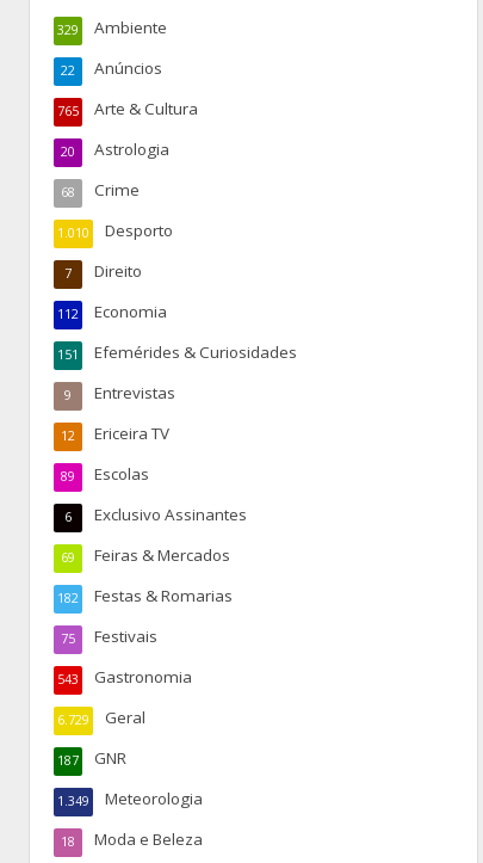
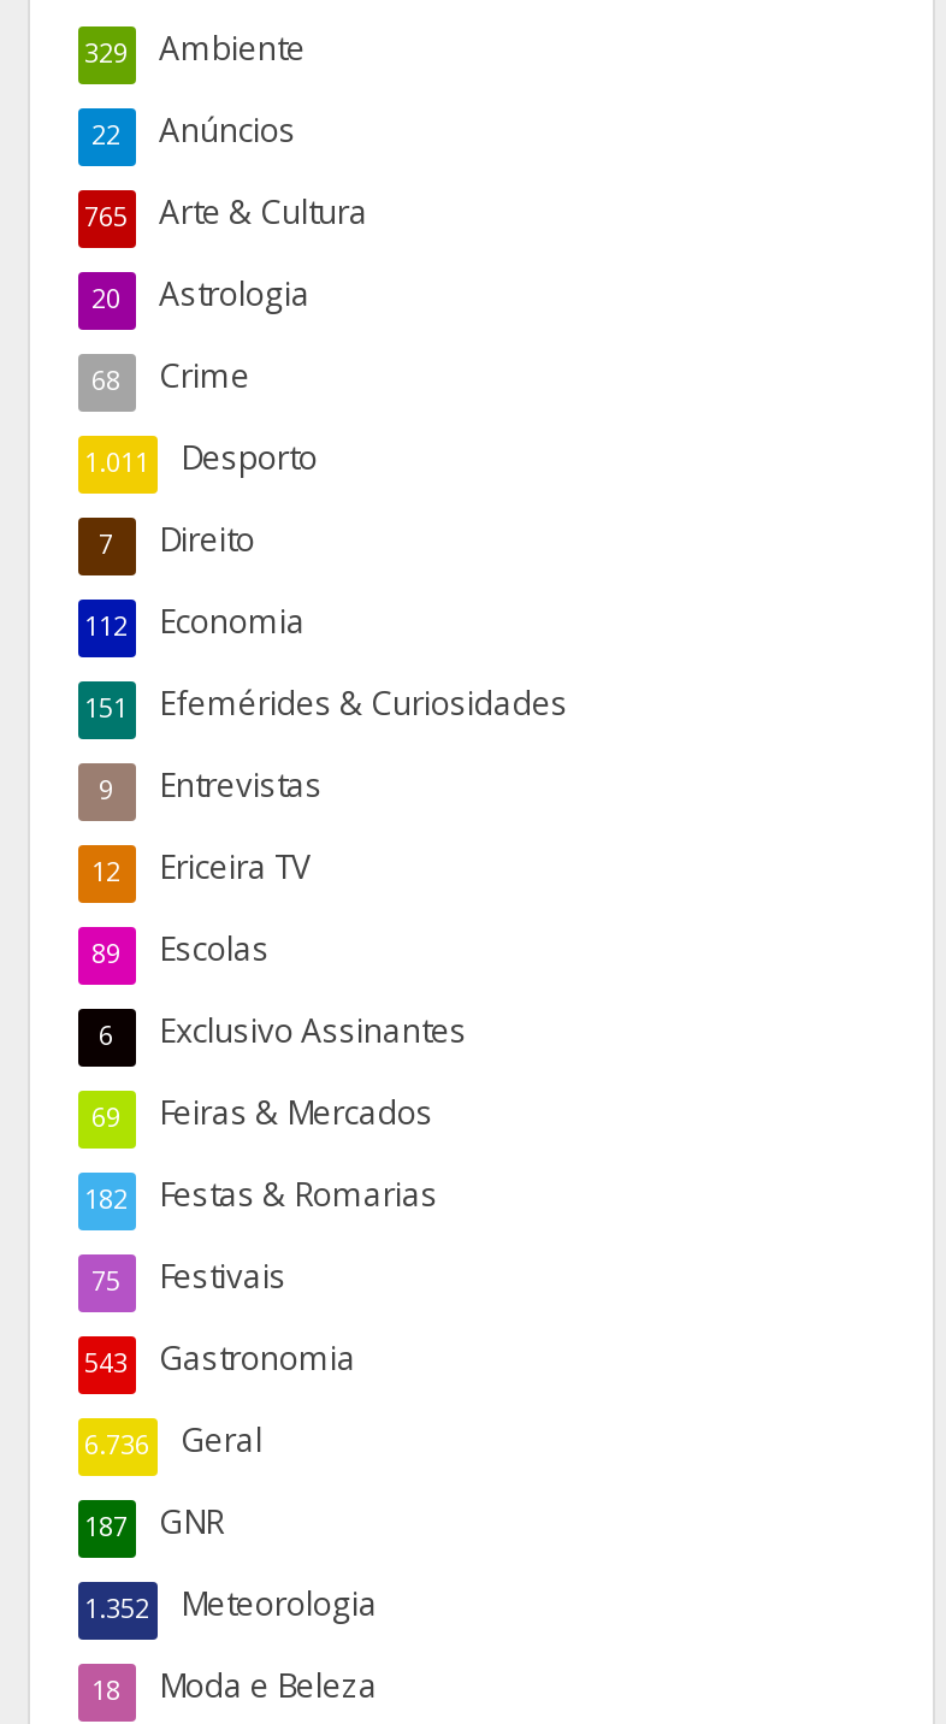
- 1.010 Desporto
+ 1.011 Desporto

- 6.729 Geral
+ 6.736 Geral

- 1.349 Meteorologia
+ 1.352 Meteorologia
